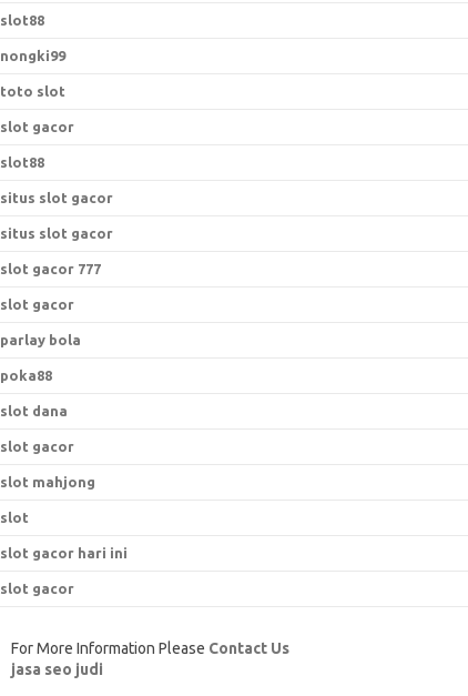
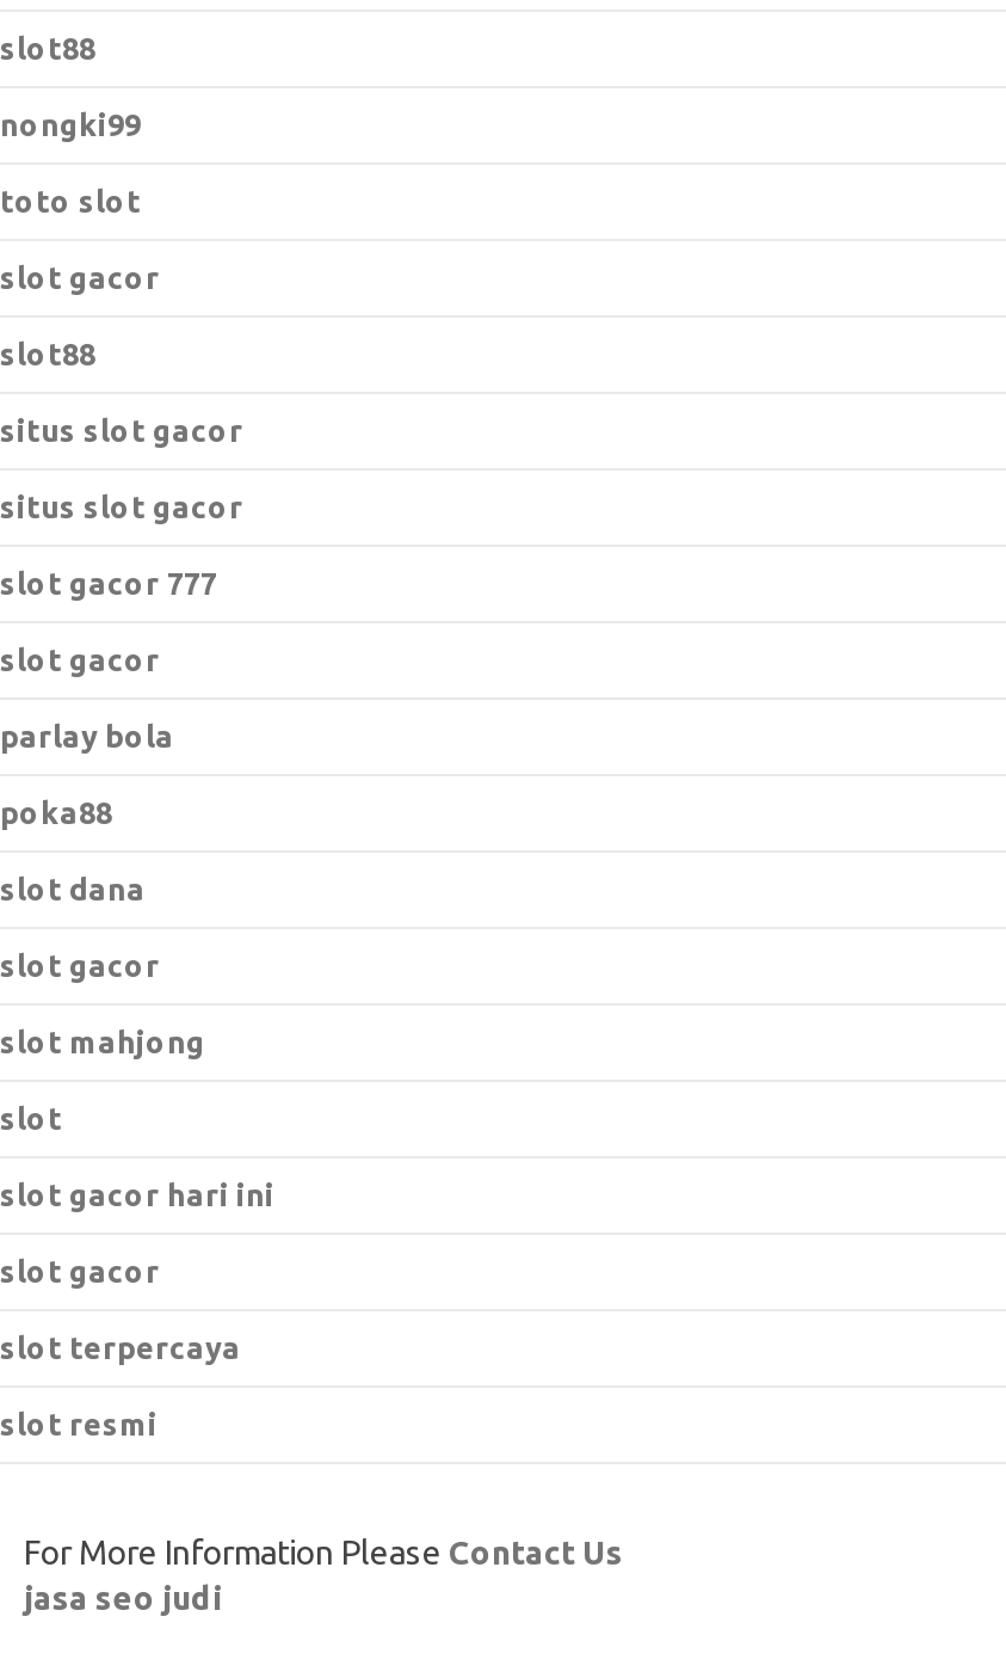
+ slot terpercaya
+ slot resmi
